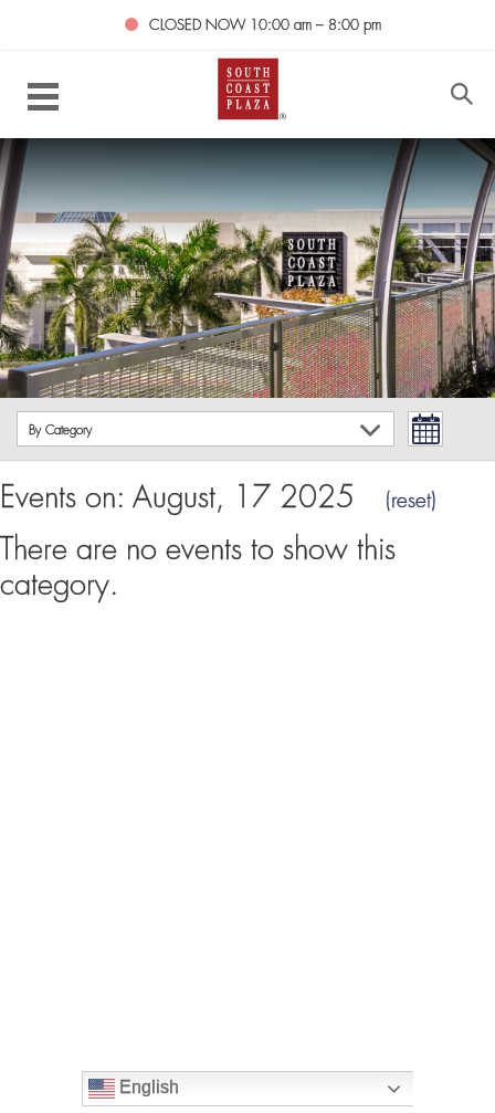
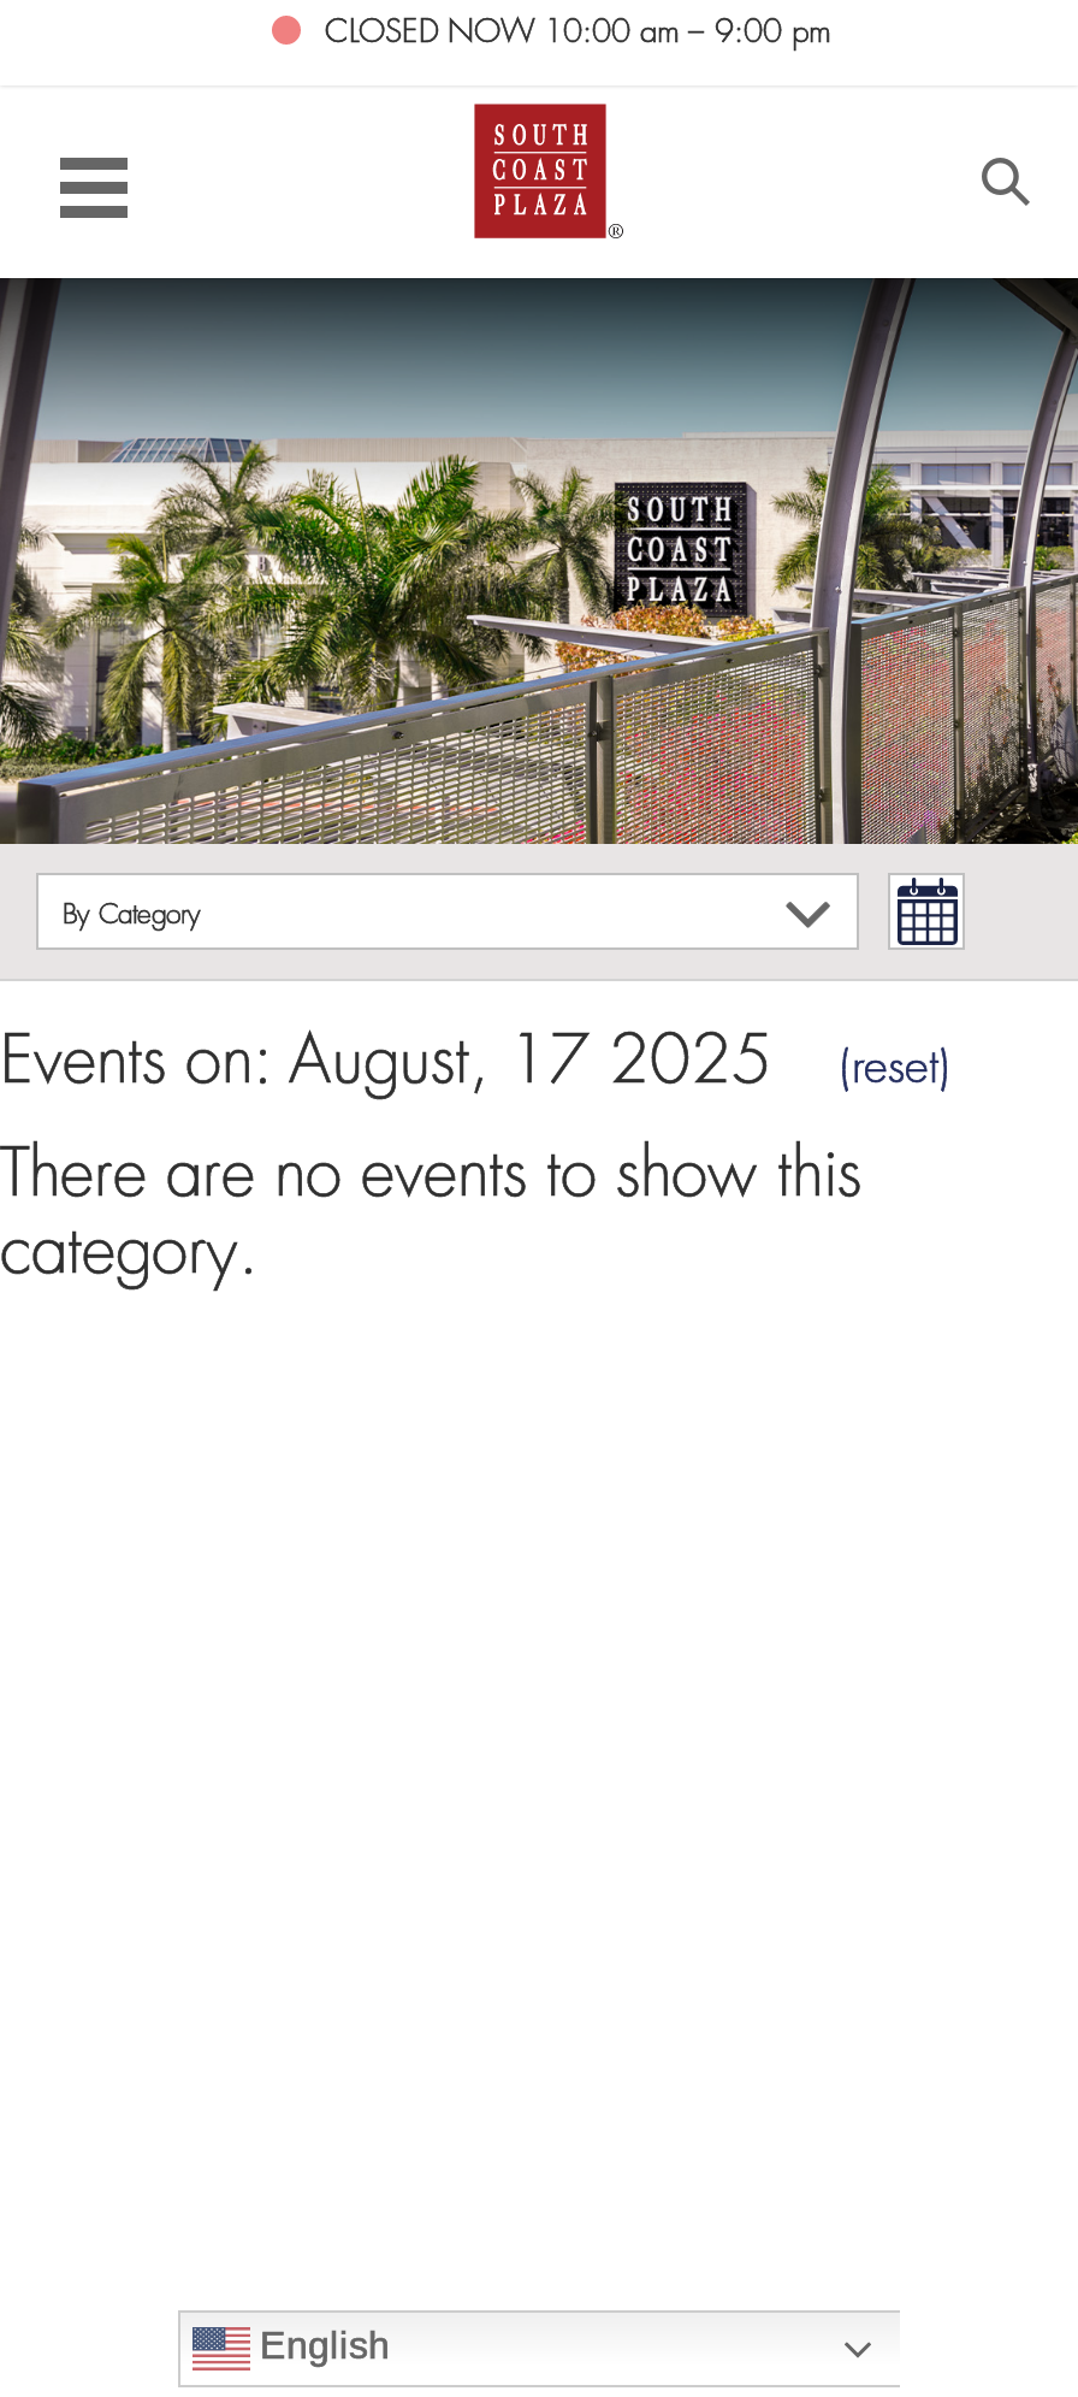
- CLOSED NOW 10:00 am – 8:00 pm
+ CLOSED NOW 10:00 am – 9:00 pm
